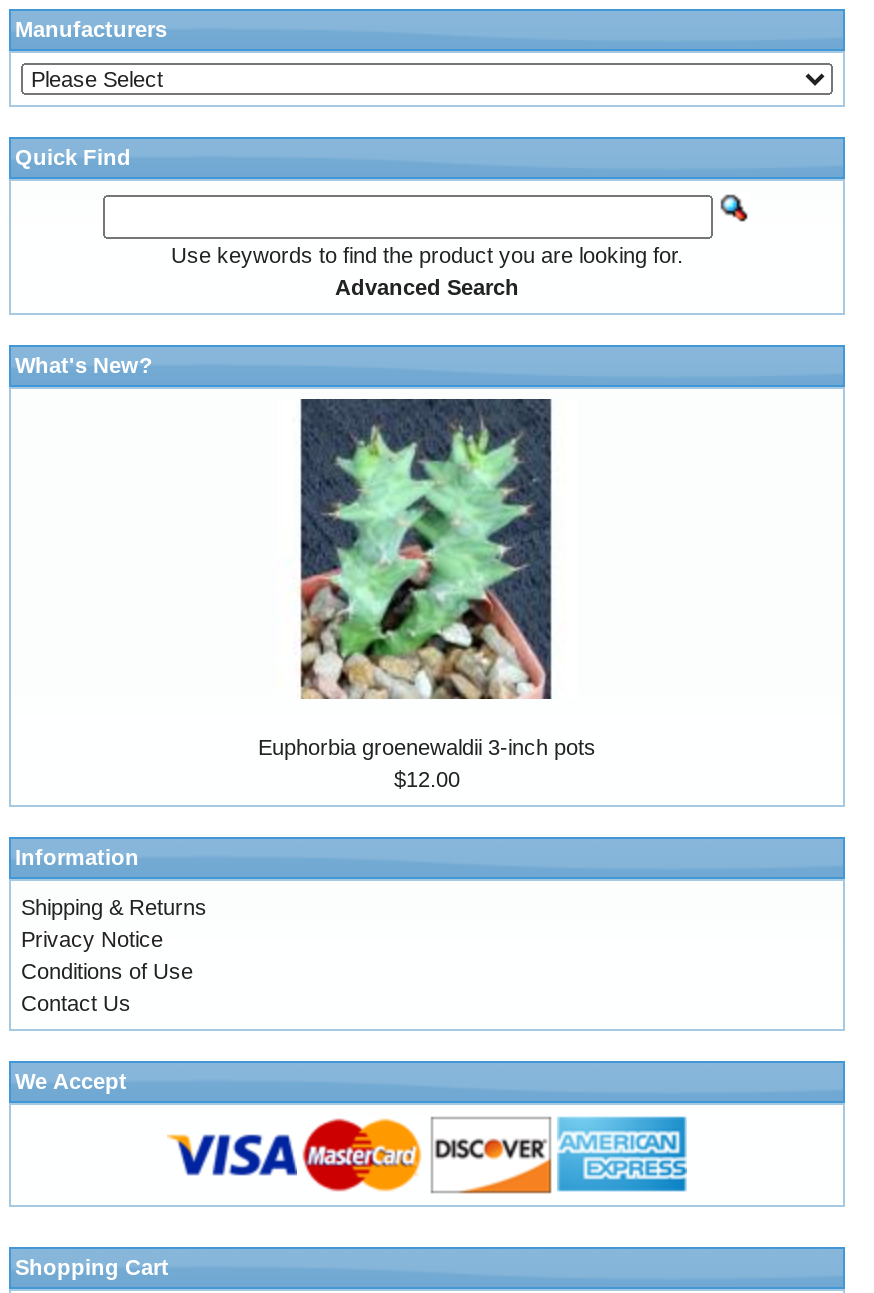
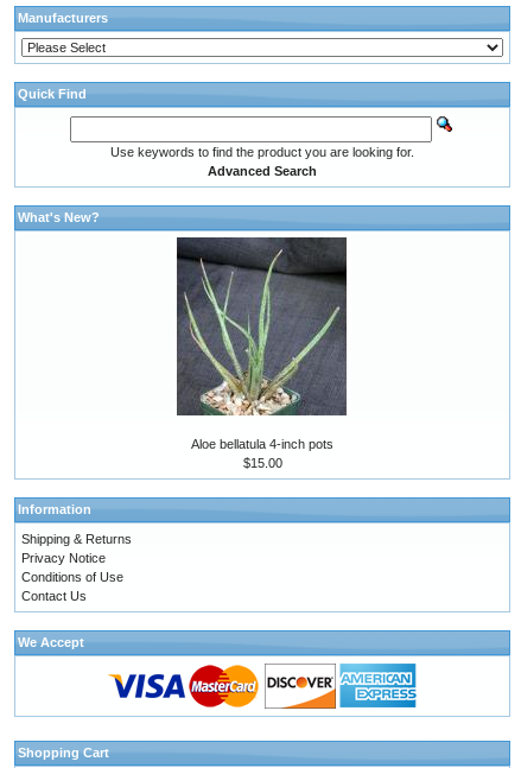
- [image]
- Euphorbia groenewaldii 3-inch pots
+ [image]
+ Aloe bellatula 4-inch pots

- $12.00
+ $15.00
